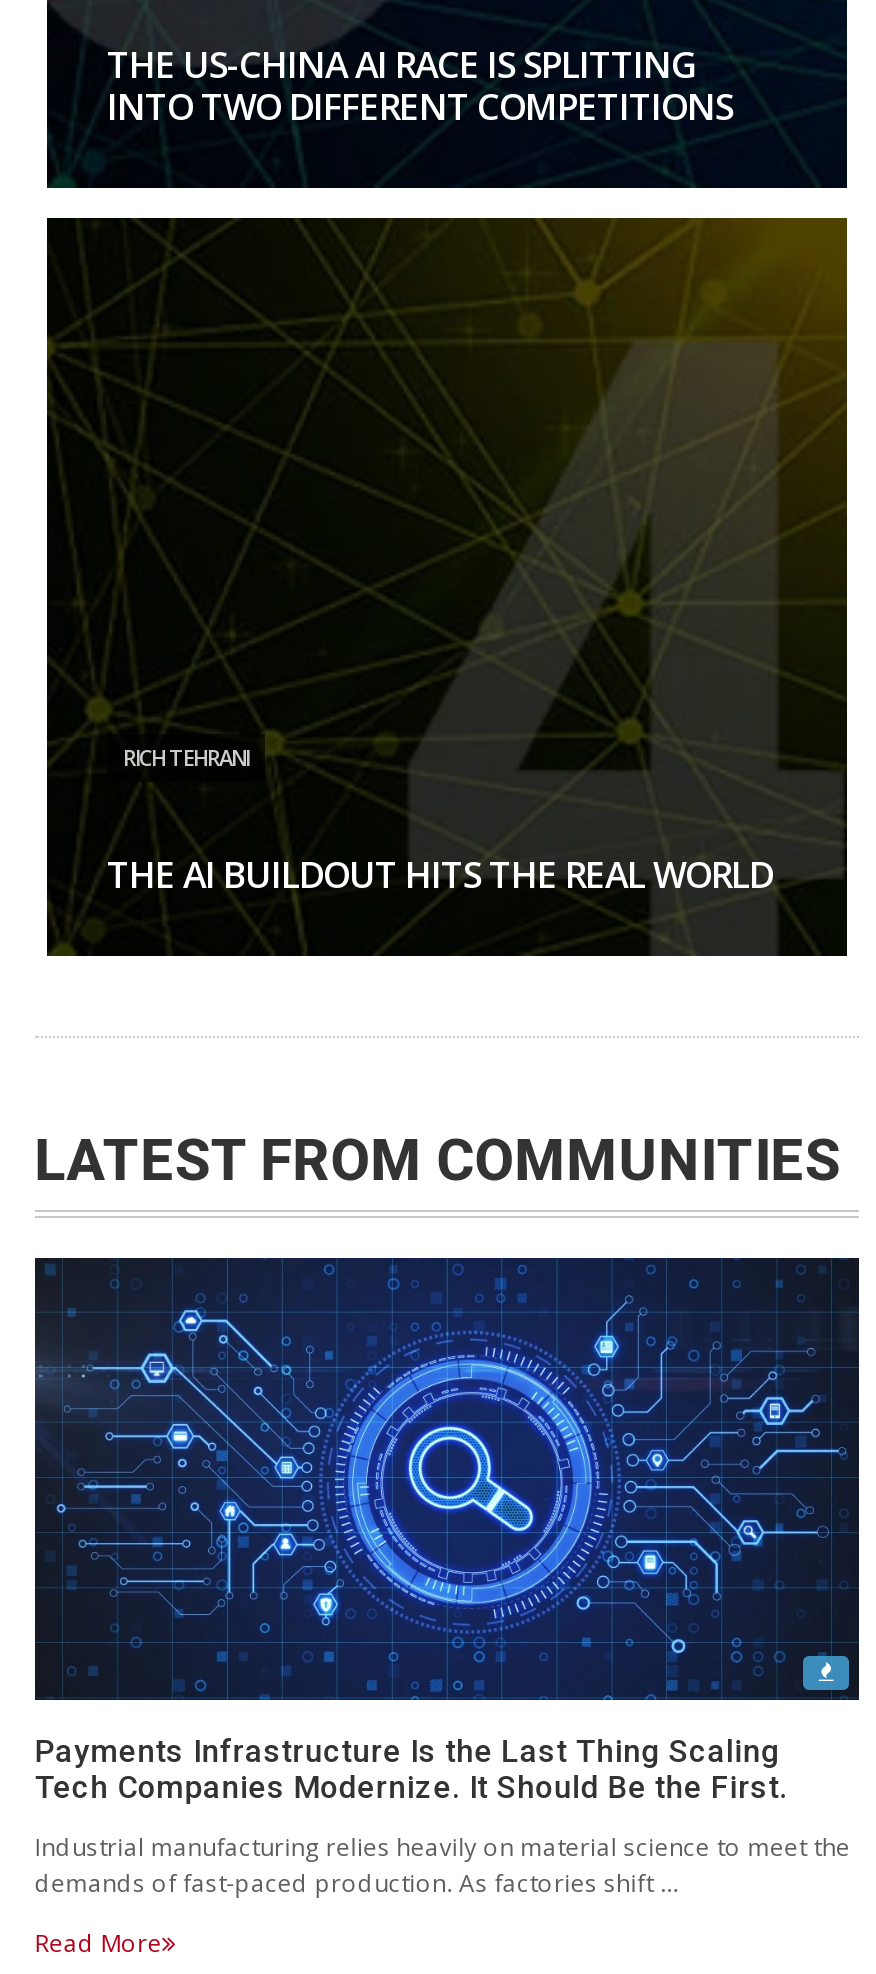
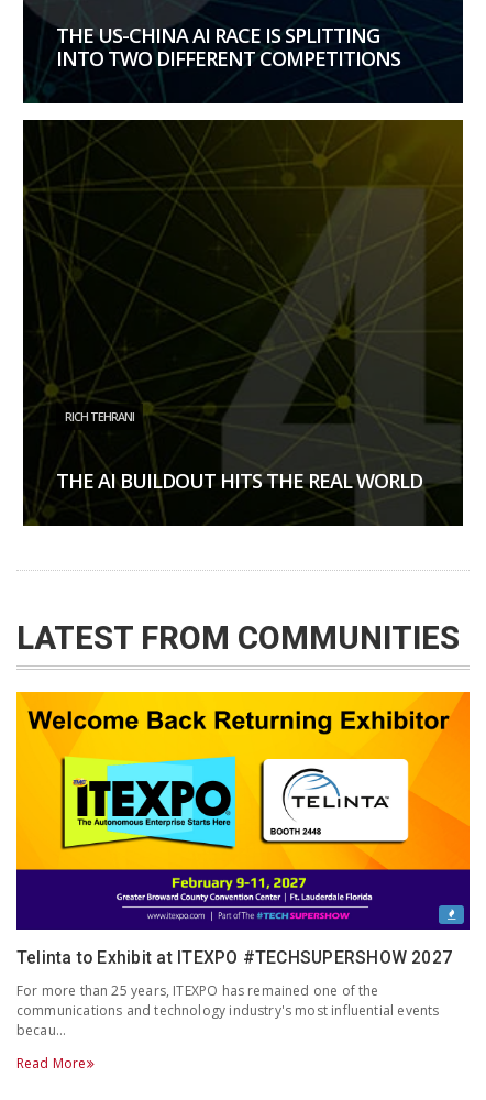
- [image]
- Payments Infrastructure Is the Last Thing Scaling
- Tech Companies Modernize. It Should Be the First.
+ [image]
+ Telinta to Exhibit at ITEXPO #TECHSUPERSHOW 2027

- Industrial manufacturing relies heavily on material science to meet the
- demands of fast-paced production. As factories shift …
+ For more than 25 years, ITEXPO has remained one of the
+ communications and technology industry's most influential events
+ becau…
